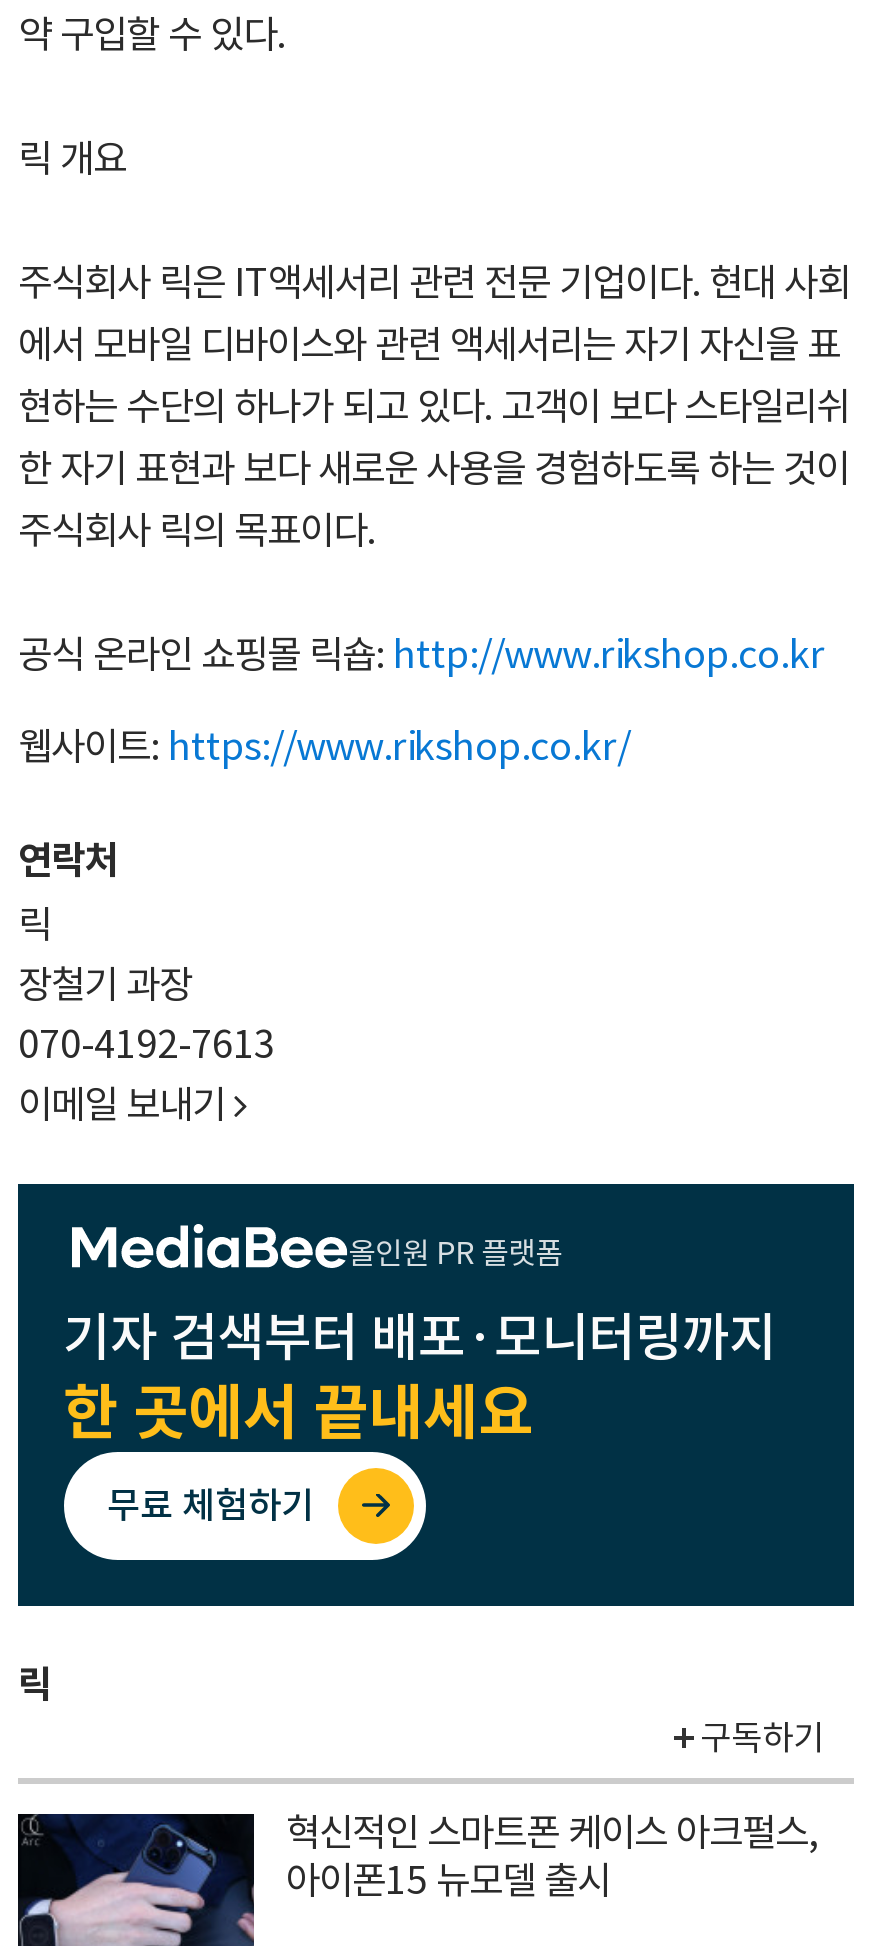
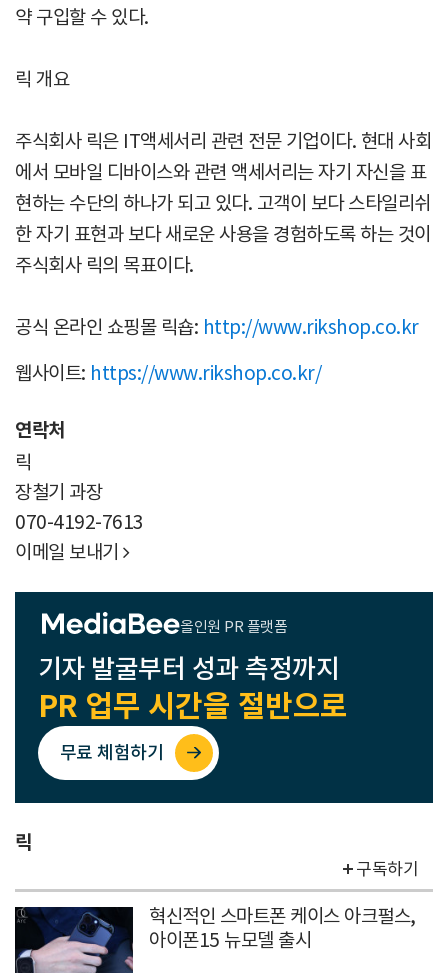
- 기자 검색부터 배포·모니터링까지
- 한 곳에서 끝내세요
+ 기자 발굴부터 성과 측정까지
+ PR 업무 시간을 절반으로
